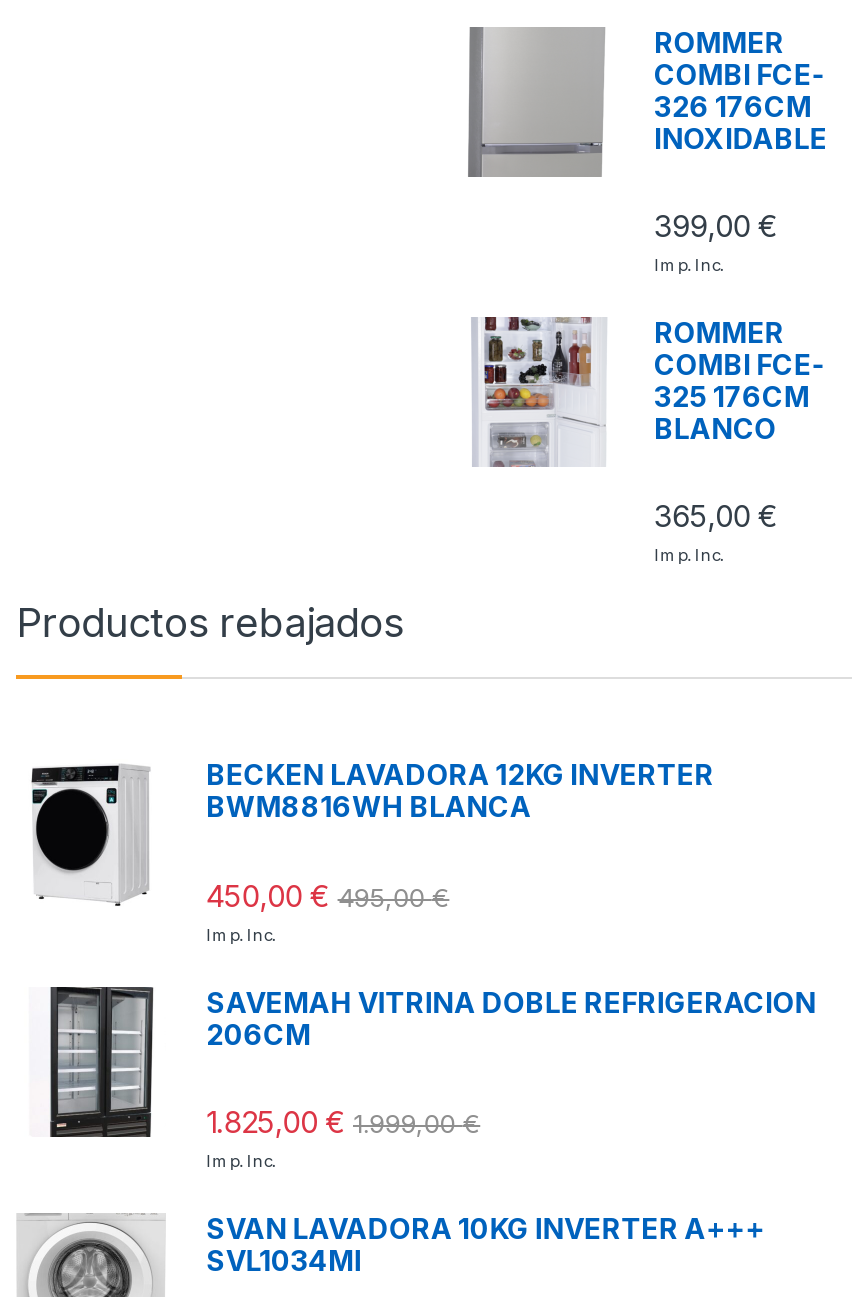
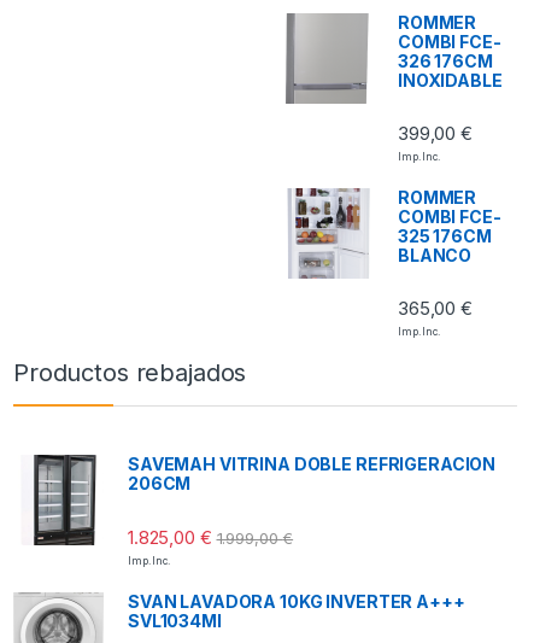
- [image]
- BECKEN LAVADORA 12KG INVERTER
- BWM8816WH BLANCA
- 450,00 € 495,00€
- Imp. Inc.
